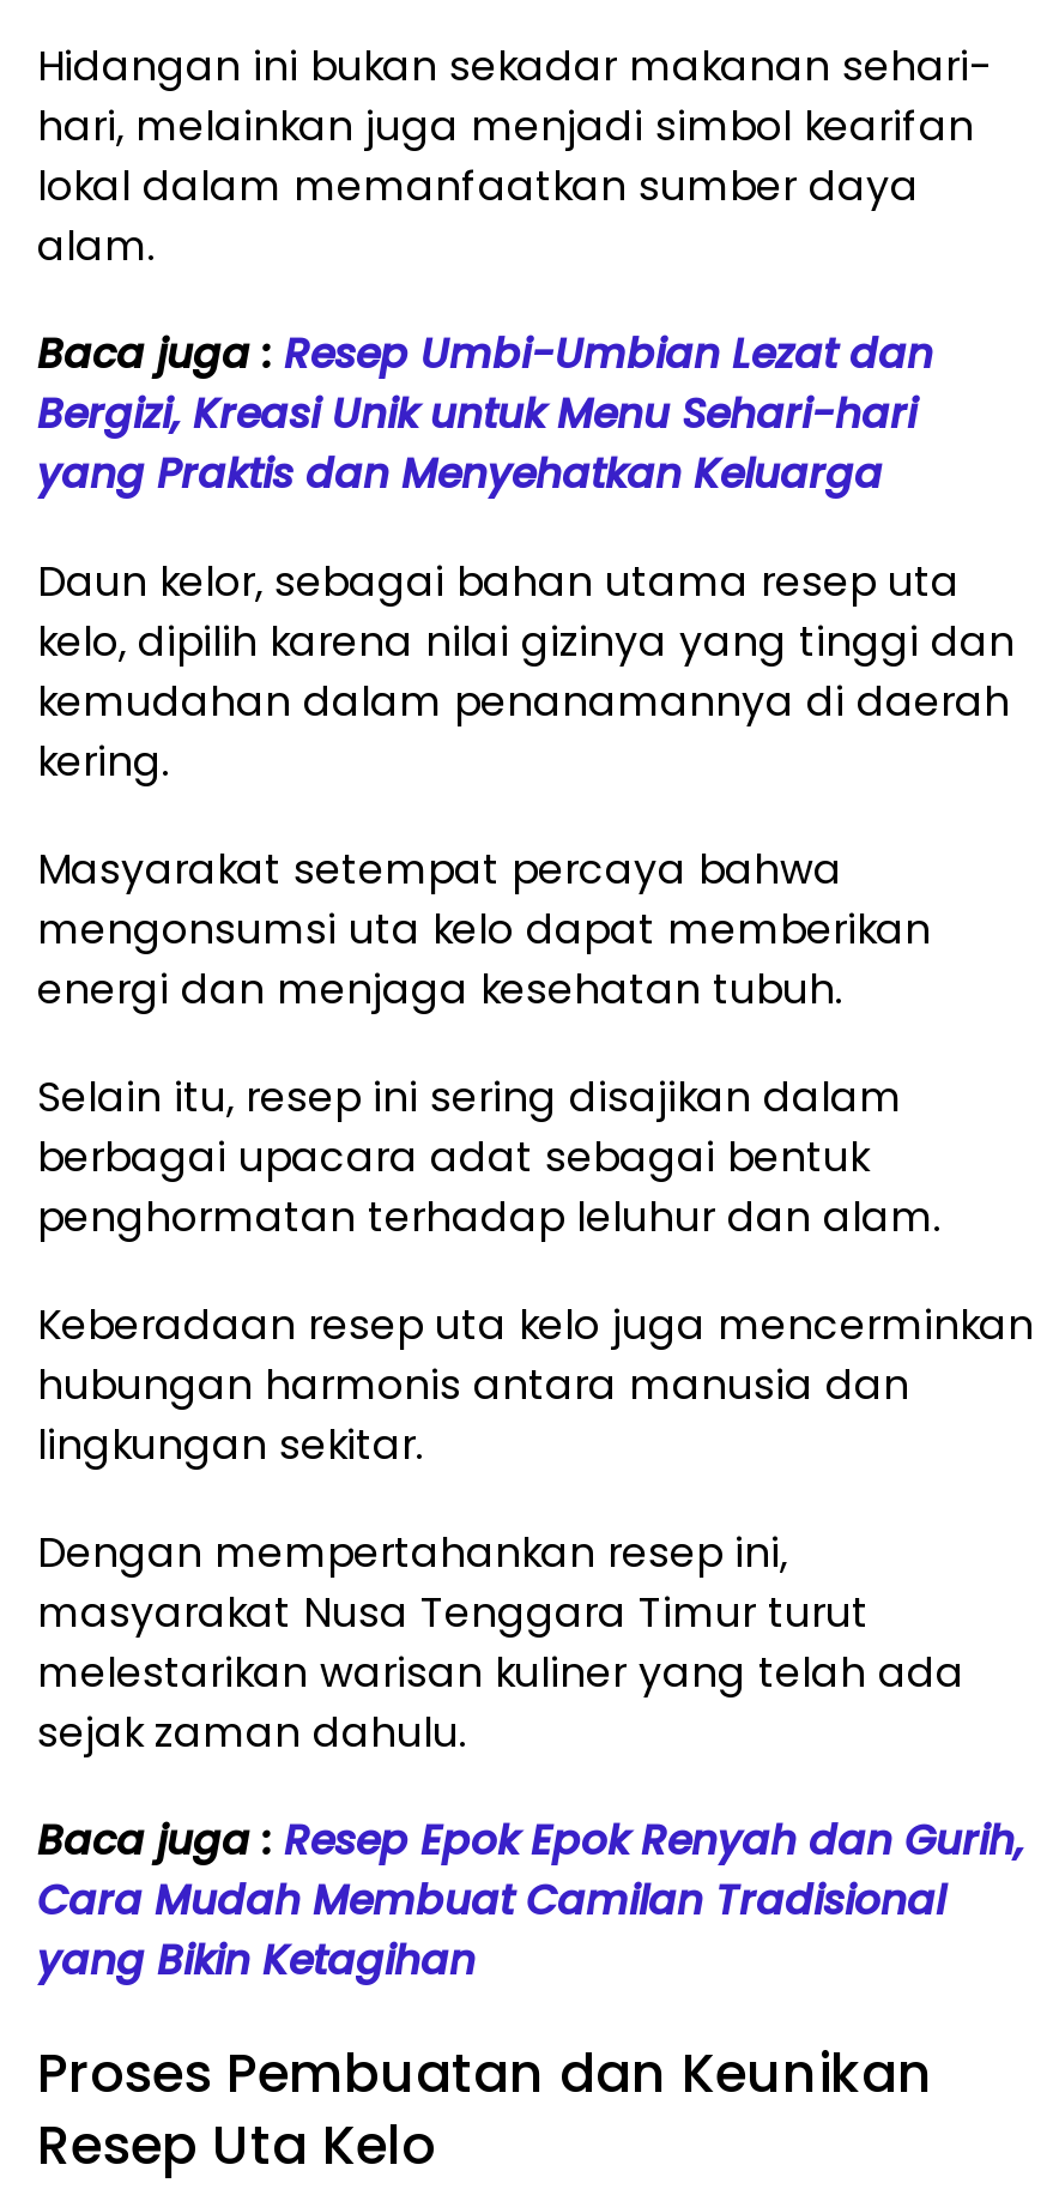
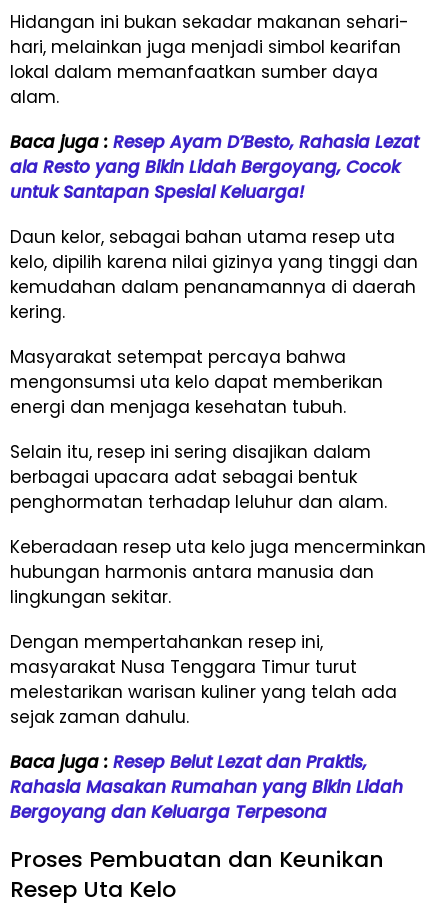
- Baca juga : Resep Umbi-Umbian Lezat dan
- Bergizi, Kreasi Unik untuk Menu Sehari-hari
- yang Praktis dan Menyehatkan Keluarga
+ Baca juga : Resep Ayam D’Besto, Rahasia Lezat
+ ala Resto yang Bikin Lidah Bergoyang, Cocok
+ untuk Santapan Spesial Keluarga!

- Baca juga : Resep Epok Epok Renyah dan Gurih,
- Cara Mudah Membuat Camilan Tradisional
- yang Bikin Ketagihan
+ Baca juga : Resep Belut Lezat dan Praktis,
+ Rahasia Masakan Rumahan yang Bikin Lidah
+ Bergoyang dan Keluarga Terpesona
